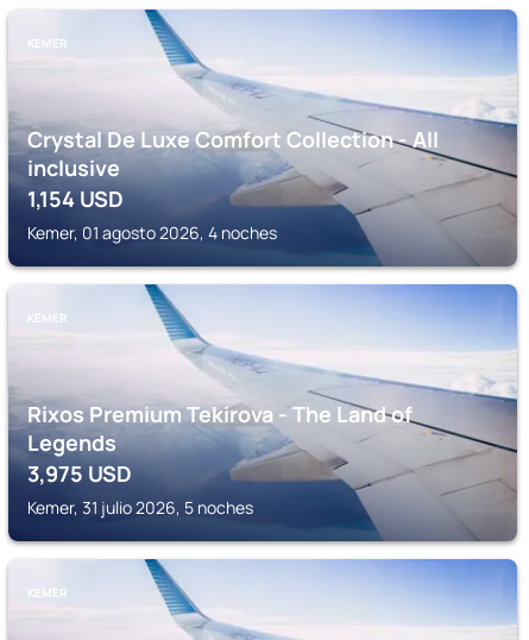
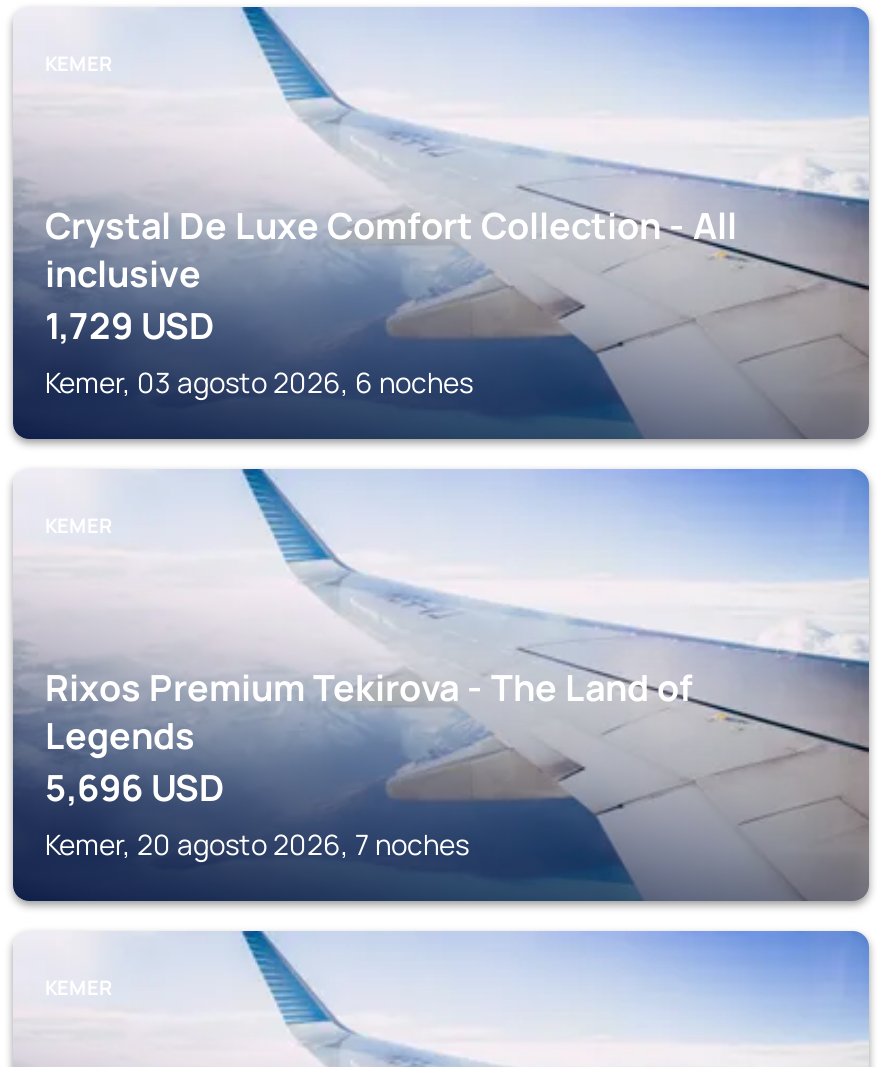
- 1,154 USD
+ 1,729 USD

- Kemer, 01 agosto 2026, 4 noches
+ Kemer, 03 agosto 2026, 6 noches

- 3,975 USD
+ 5,696 USD

- Kemer, 31 julio 2026, 5 noches
+ Kemer, 20 agosto 2026, 7 noches
